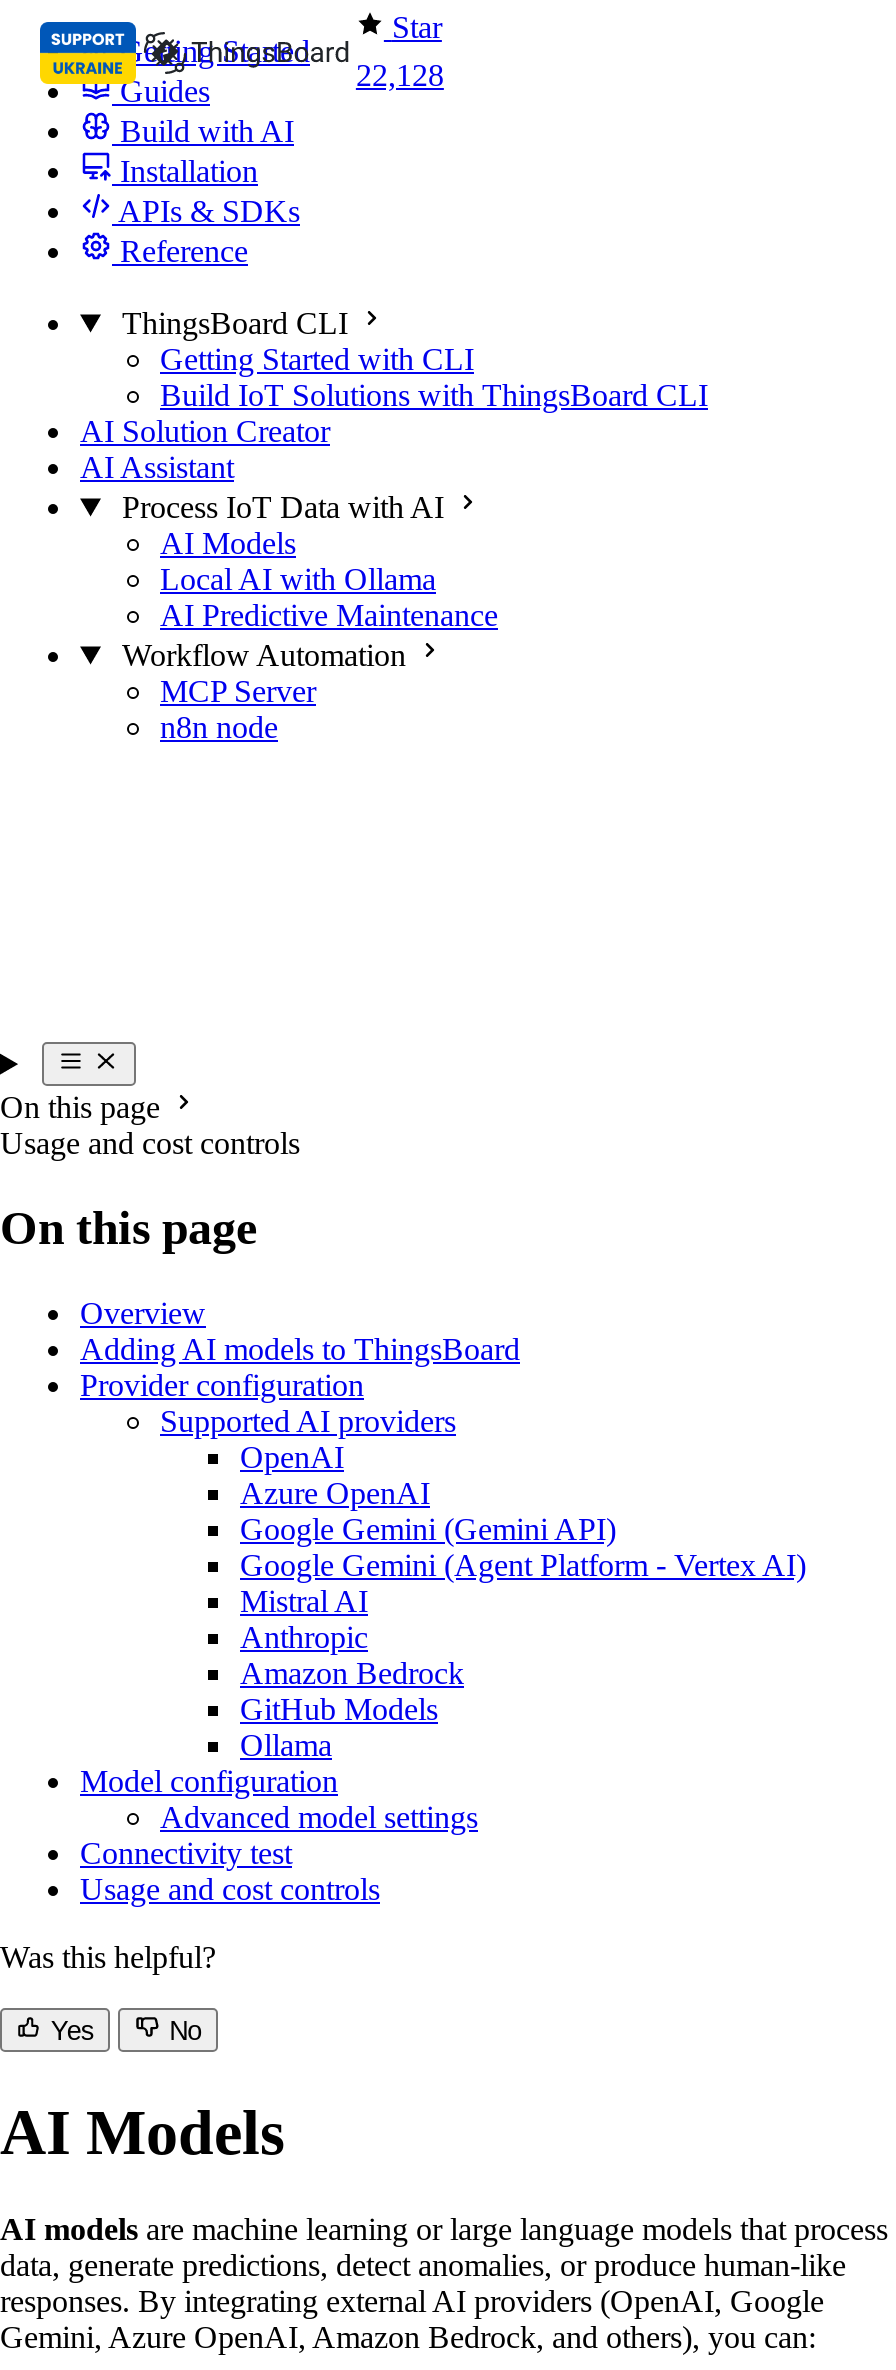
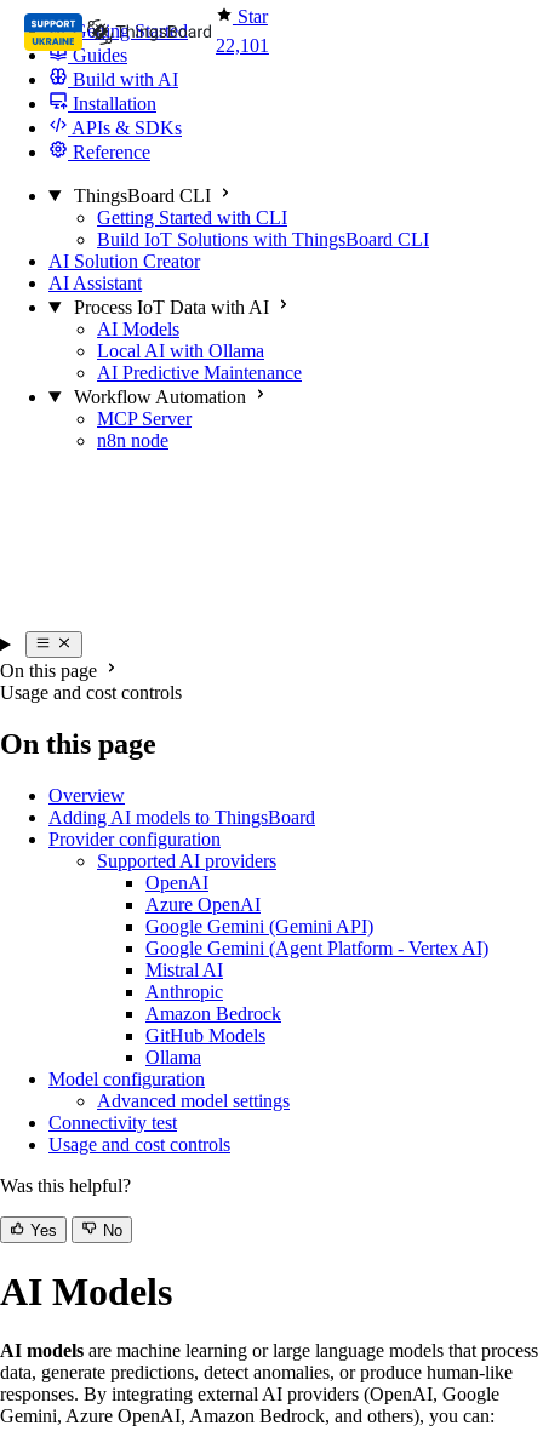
- 22,128
+ 22,101
